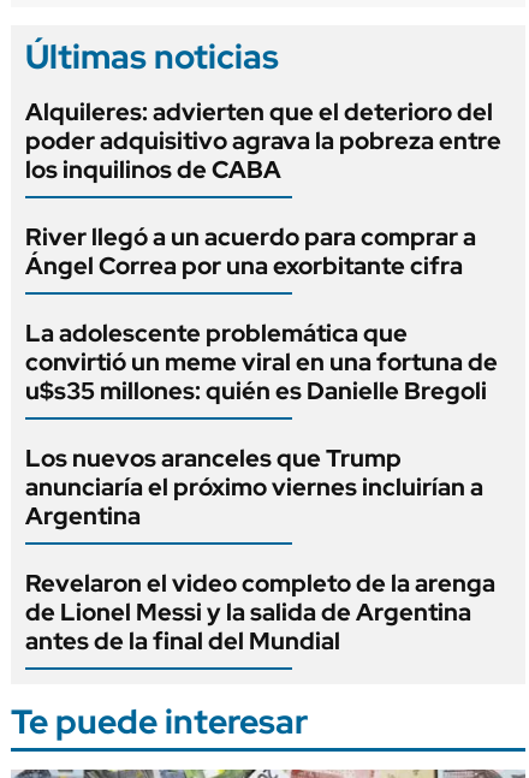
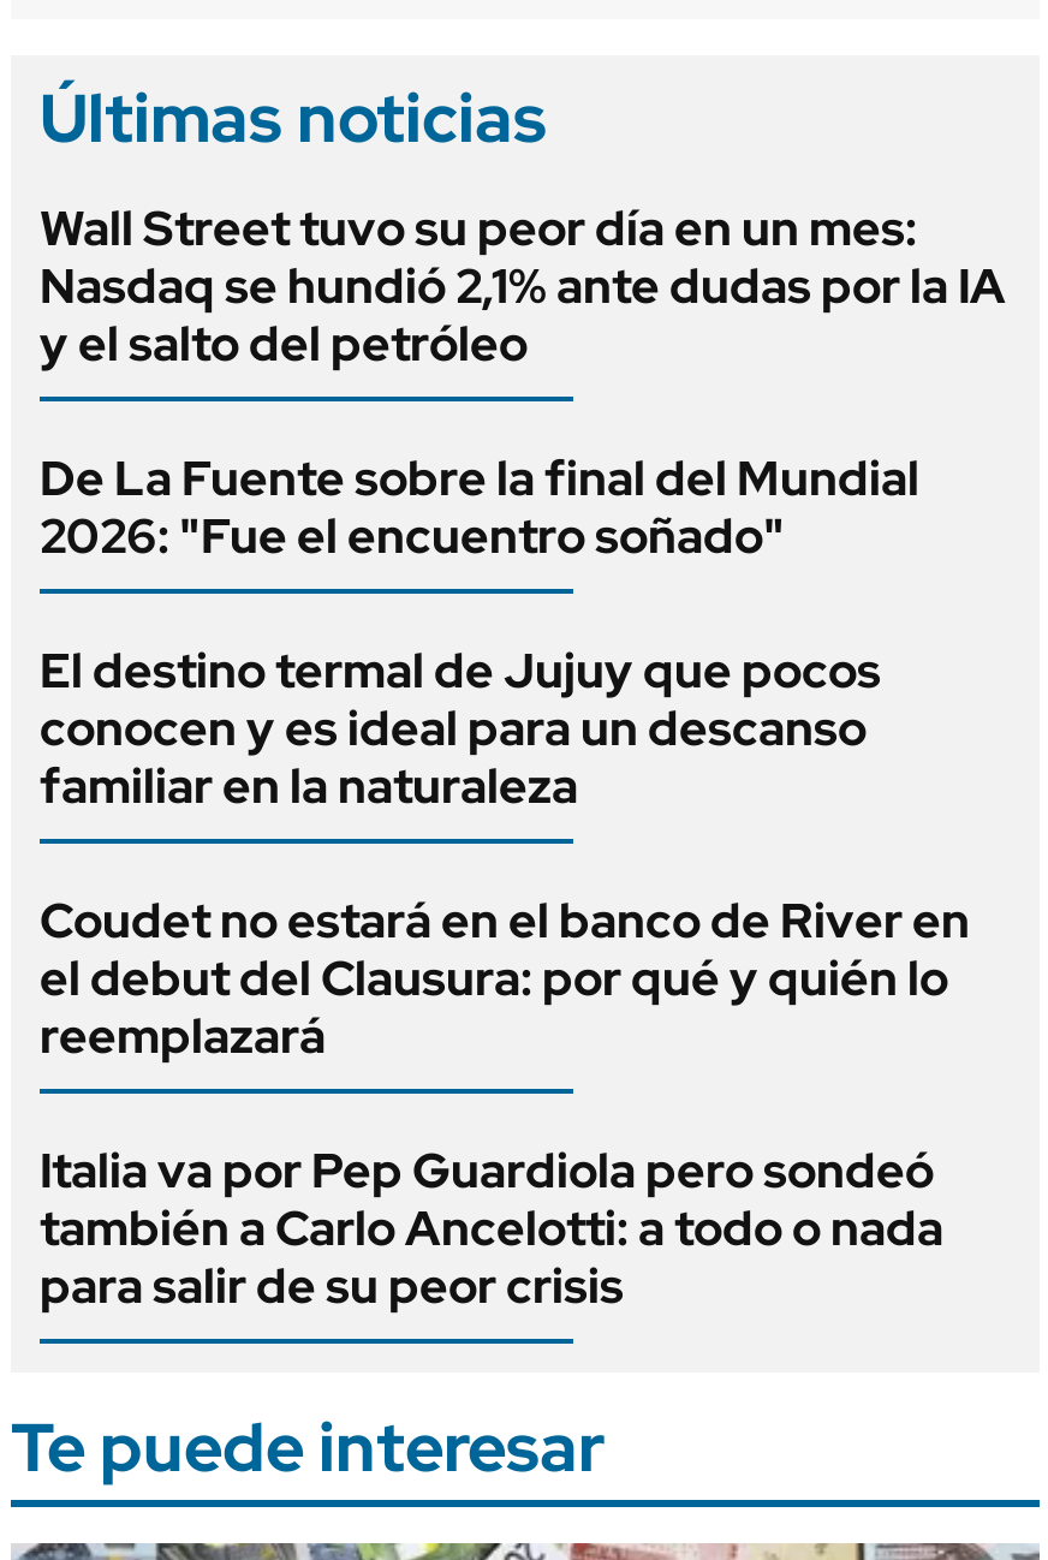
- Alquileres: advierten que el deterioro del
- poder adquisitivo agrava la pobreza entre
- los inquilinos de CABA
+ Wall Street tuvo su peor día en un mes:
+ Nasdaq se hundió 2,1% ante dudas por la IA
+ y el salto del petróleo

- River llegó a un acuerdo para comprar a
- Ángel Correa por una exorbitante cifra
+ De La Fuente sobre la final del Mundial
+ 2026: "Fue el encuentro soñado"

- La adolescente problemática que
- convirtió un meme viral en una fortuna de
- u$s35 millones: quién es Danielle Bregoli
+ El destino termal de Jujuy que pocos
+ conocen y es ideal para un descanso
+ familiar en la naturaleza

- Los nuevos aranceles que Trump
- anunciaría el próximo viernes incluirían a
- Argentina
+ Coudet no estará en el banco de River en
+ el debut del Clausura: por qué y quién lo
+ reemplazará

- Revelaron el video completo de la arenga
- de Lionel Messi y la salida de Argentina
- antes de la final del Mundial
+ Italia va por Pep Guardiola pero sondeó
+ también a Carlo Ancelotti: a todo o nada
+ para salir de su peor crisis
